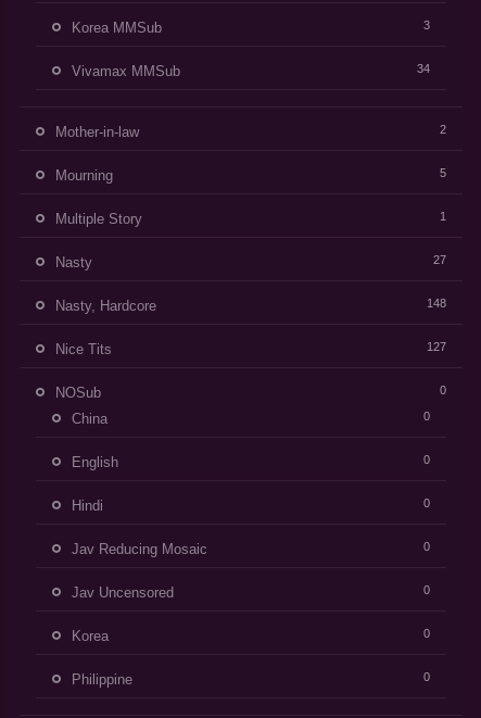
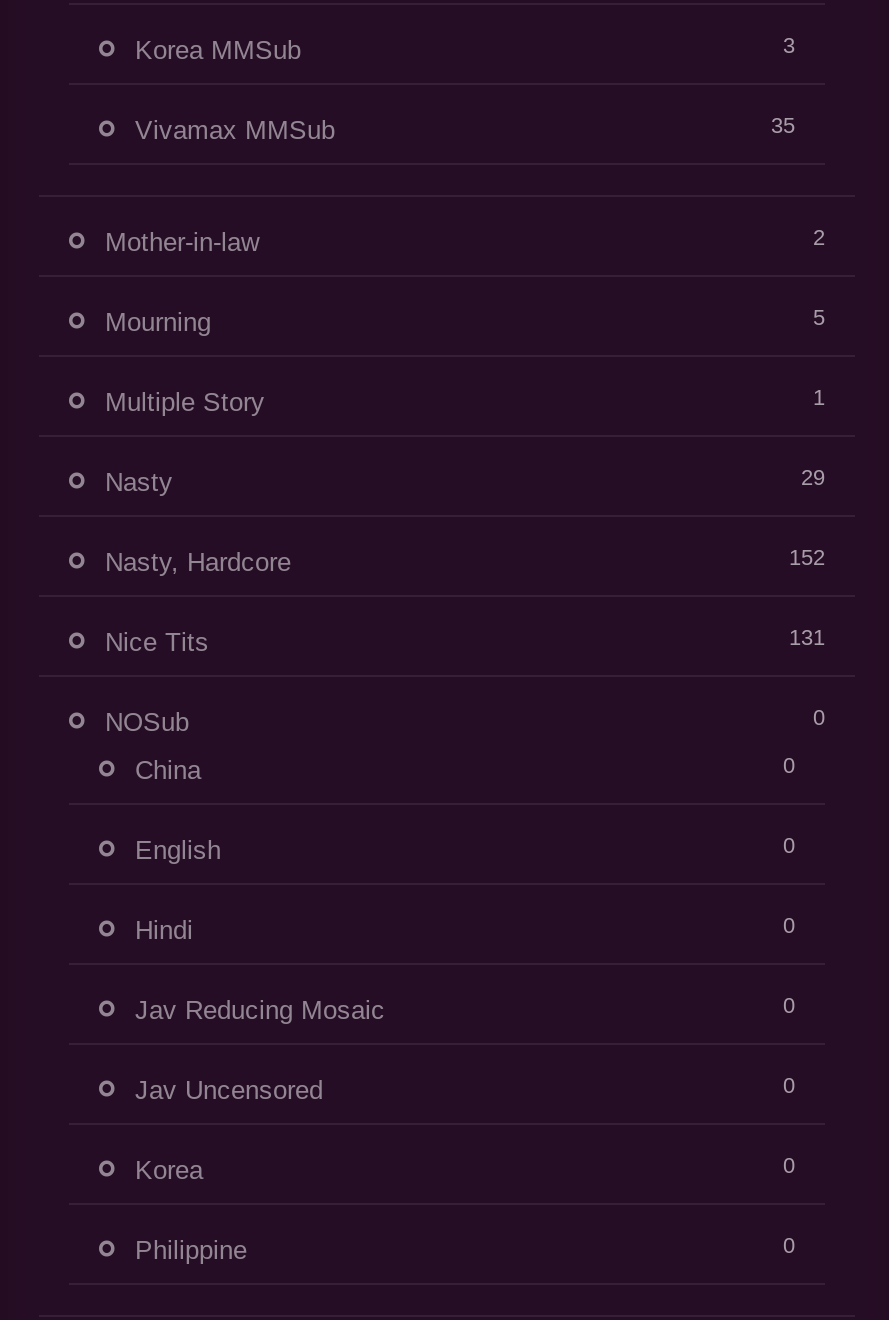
- 34
+ 35

- 27
+ 29

- 148
+ 152

- 127
+ 131
